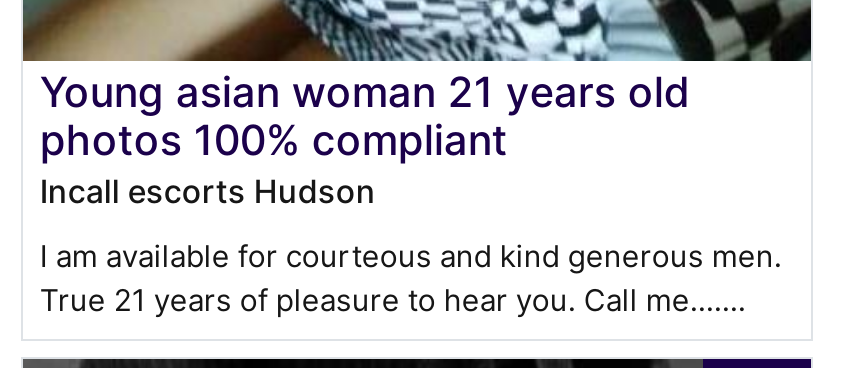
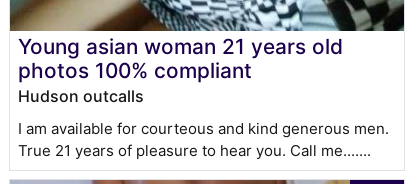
- Incall escorts Hudson
+ Hudson outcalls
